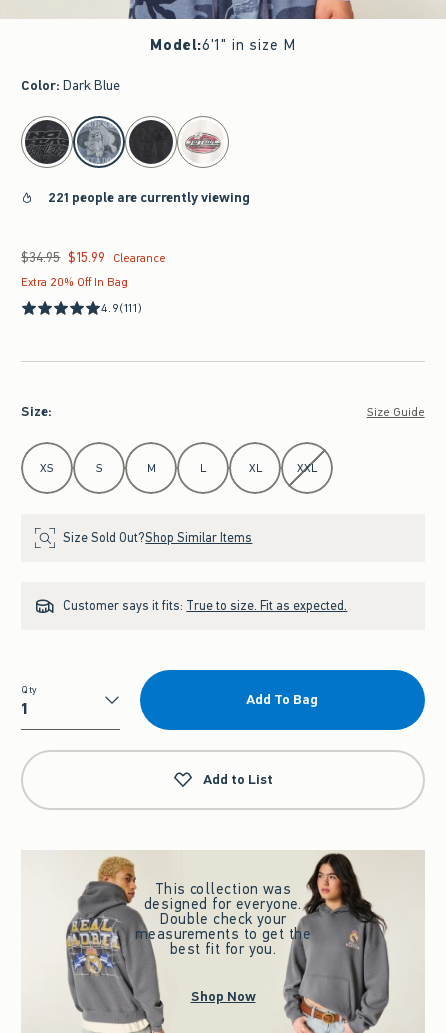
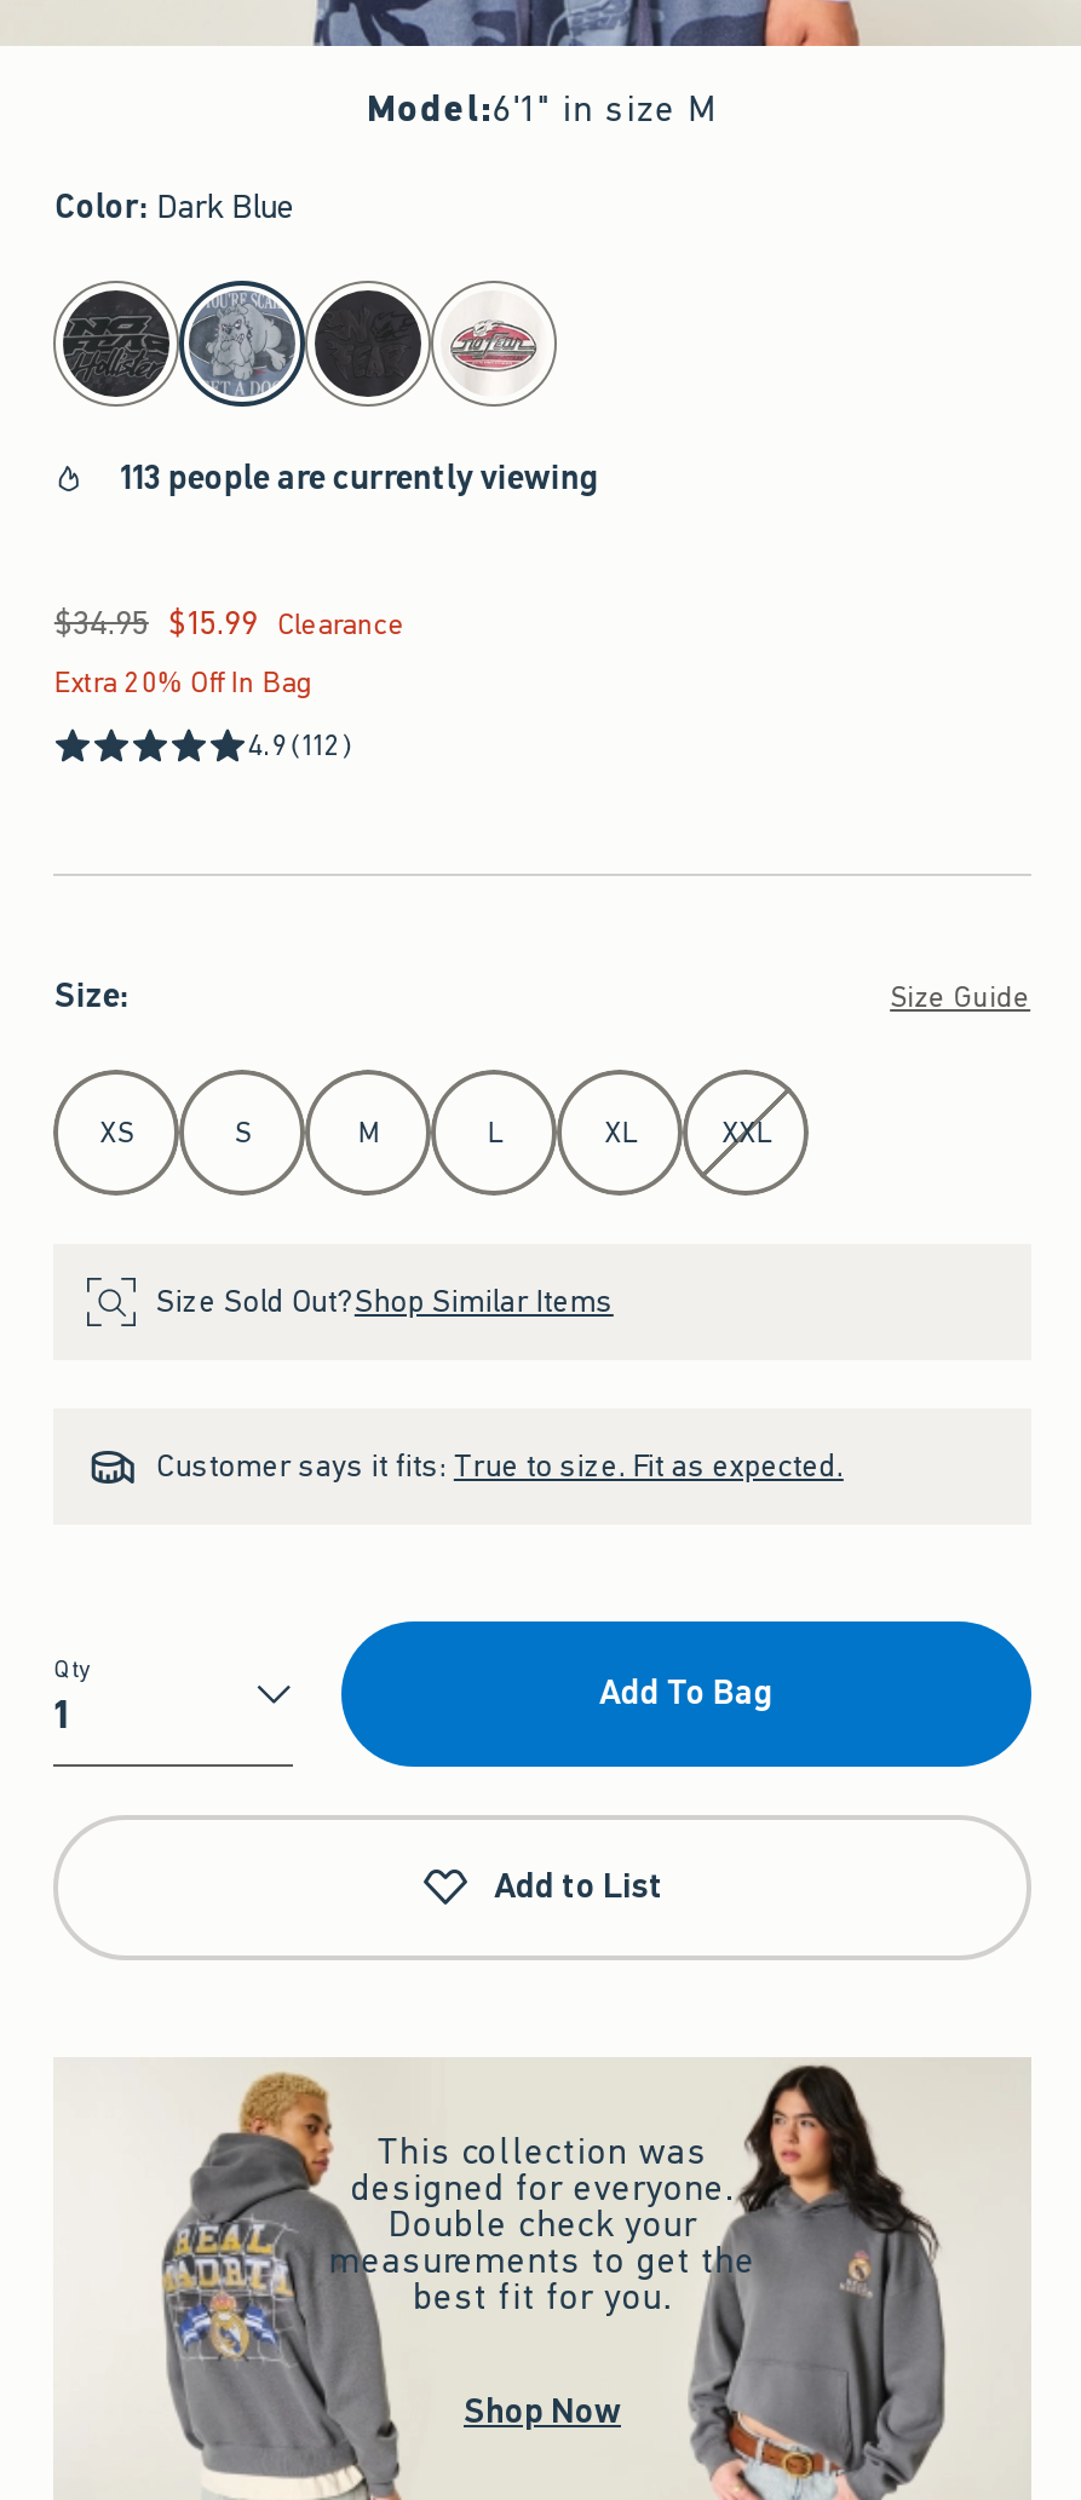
- 221 people are currently viewing
+ 113 people are currently viewing

- 4.9 (111)
+ 4.9 (112)
